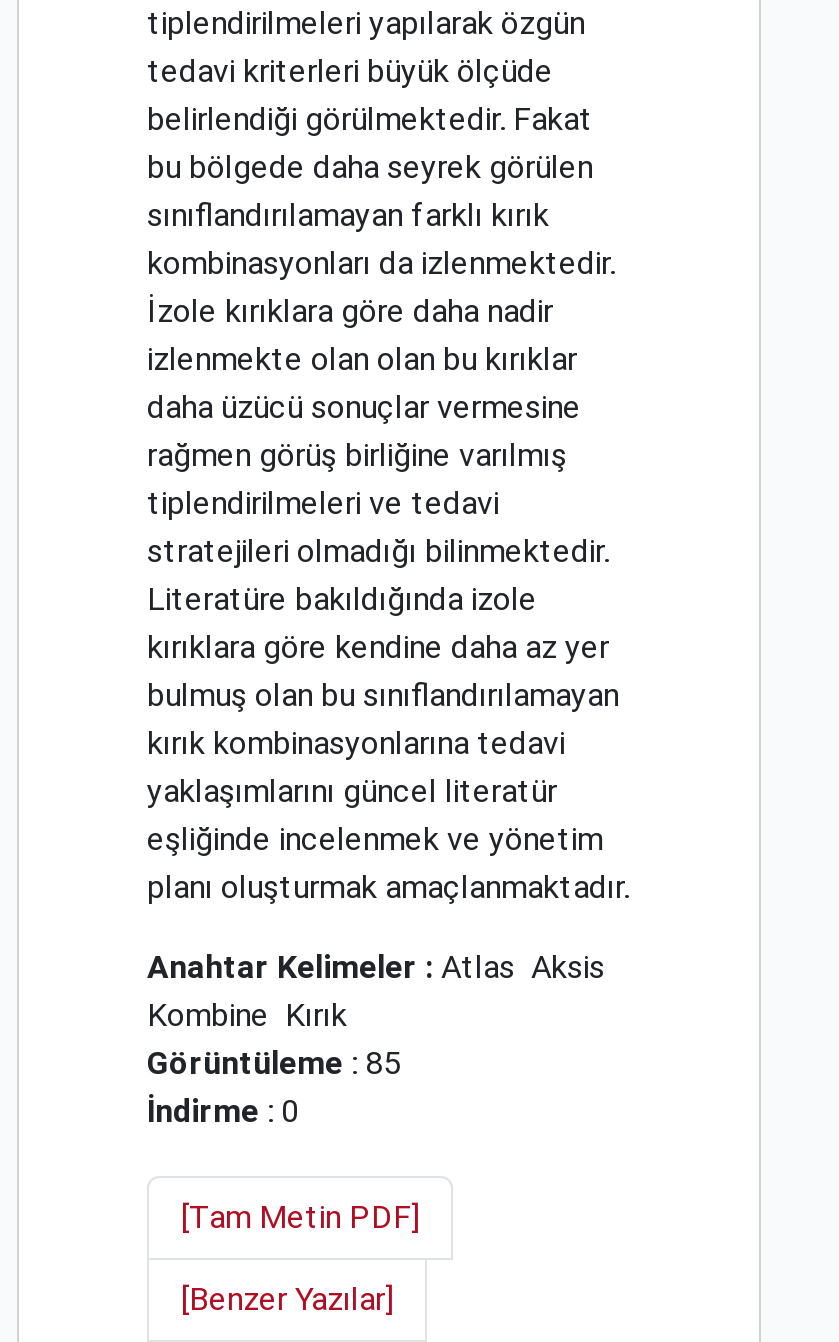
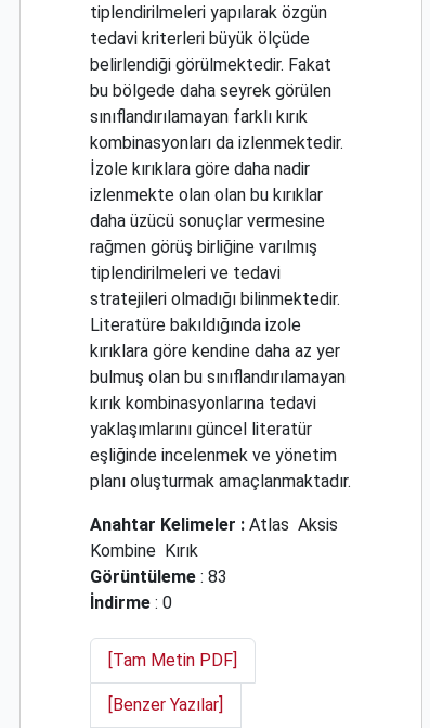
- Görüntüleme: 85
+ Görüntüleme: 83
